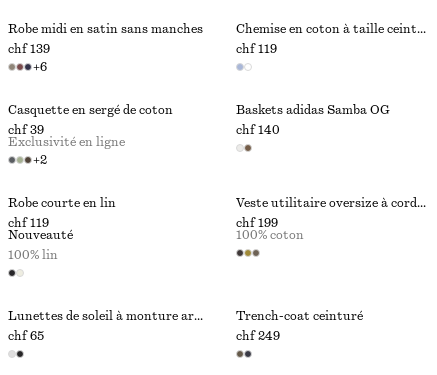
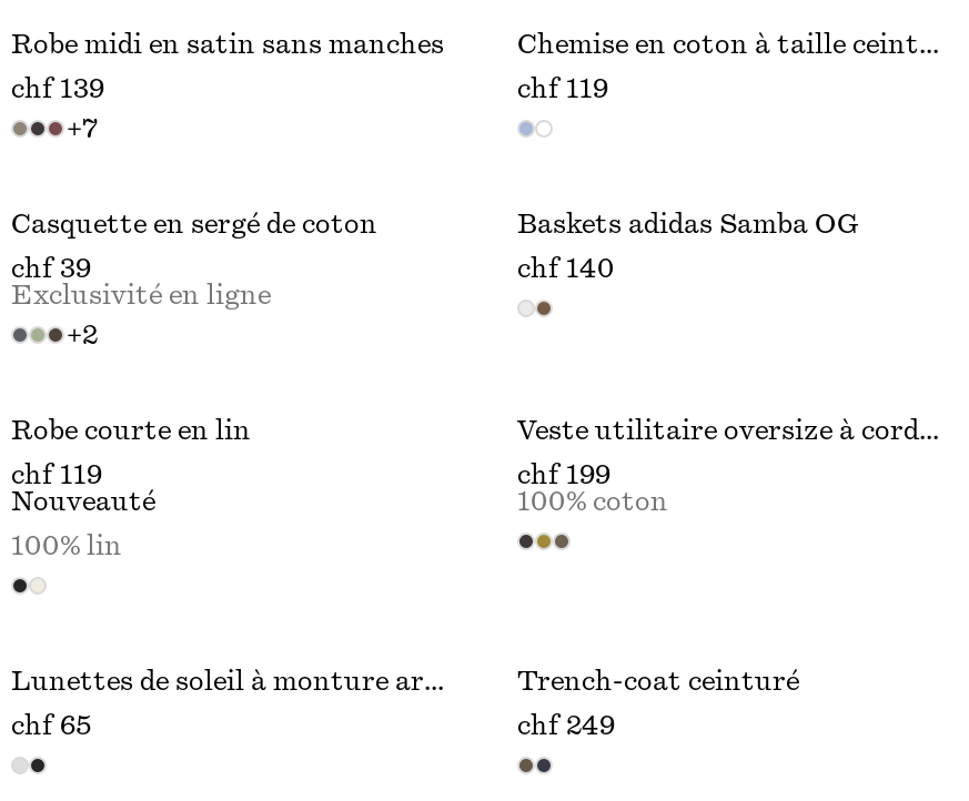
- +6
+ +7
